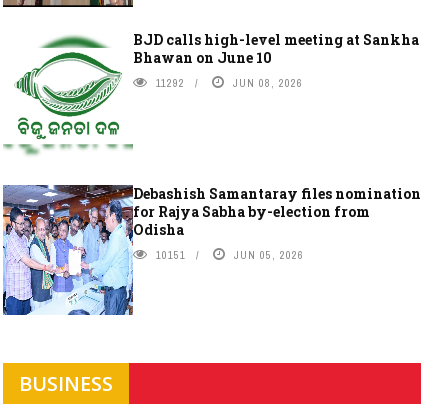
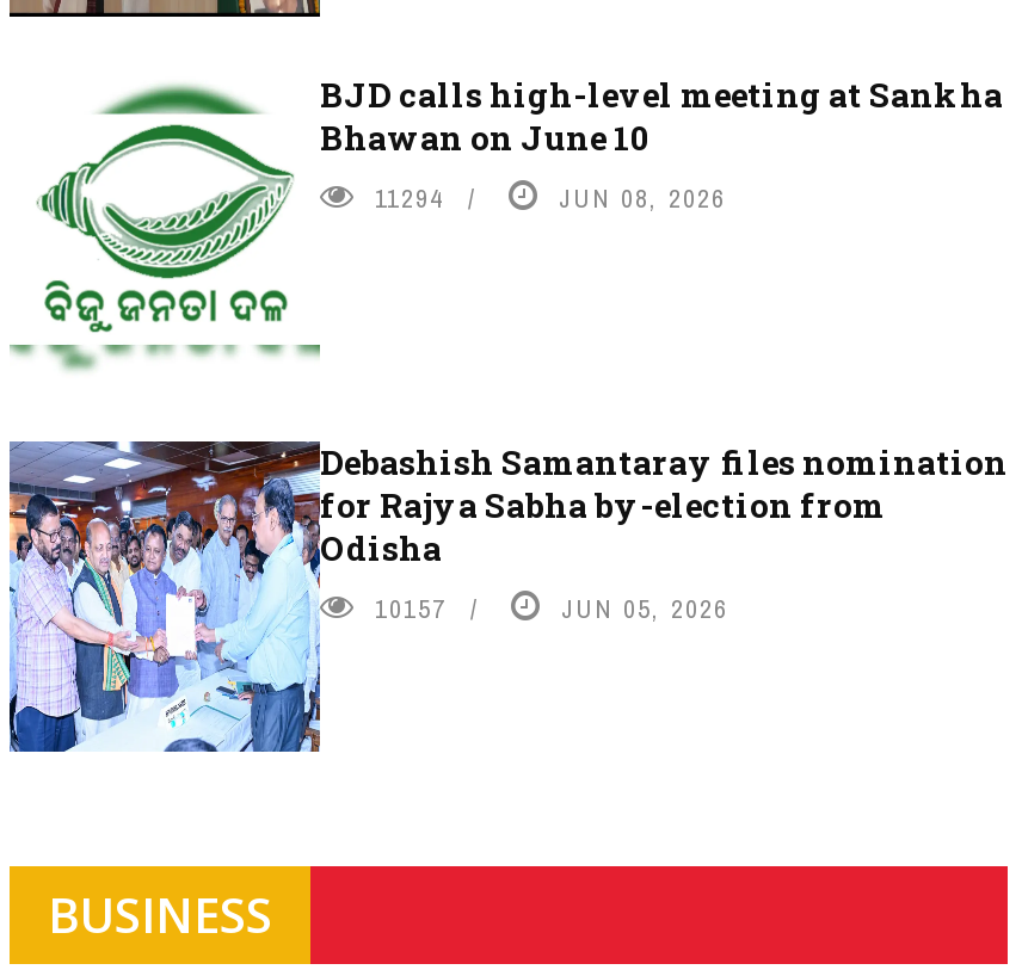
- 11292
+ 11294

- 10151
+ 10157
